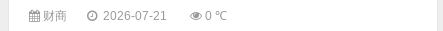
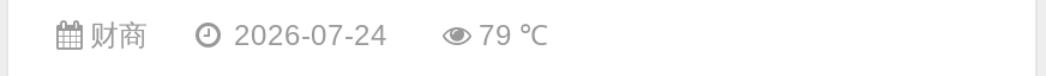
- 2026-07-21
- 0 ℃
+ 2026-07-24
+ 79 ℃
